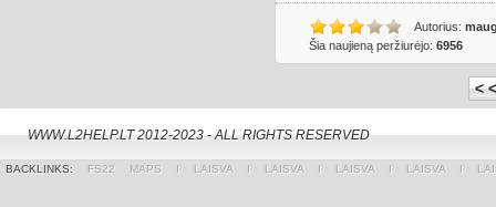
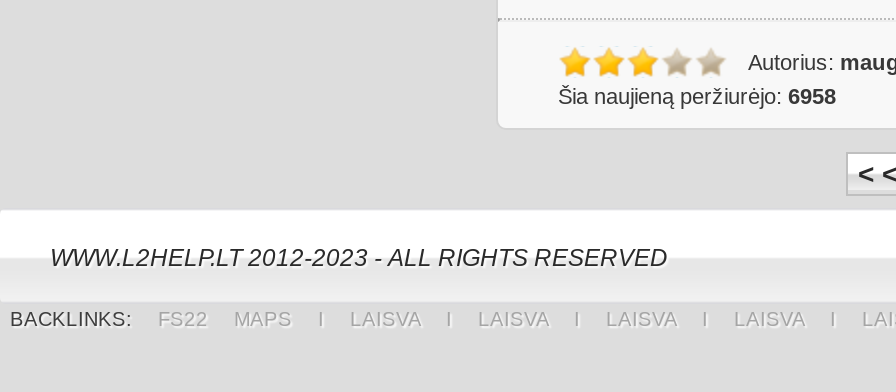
- Šia naujieną peržiurėjo: 6956
+ Šia naujieną peržiurėjo: 6958
